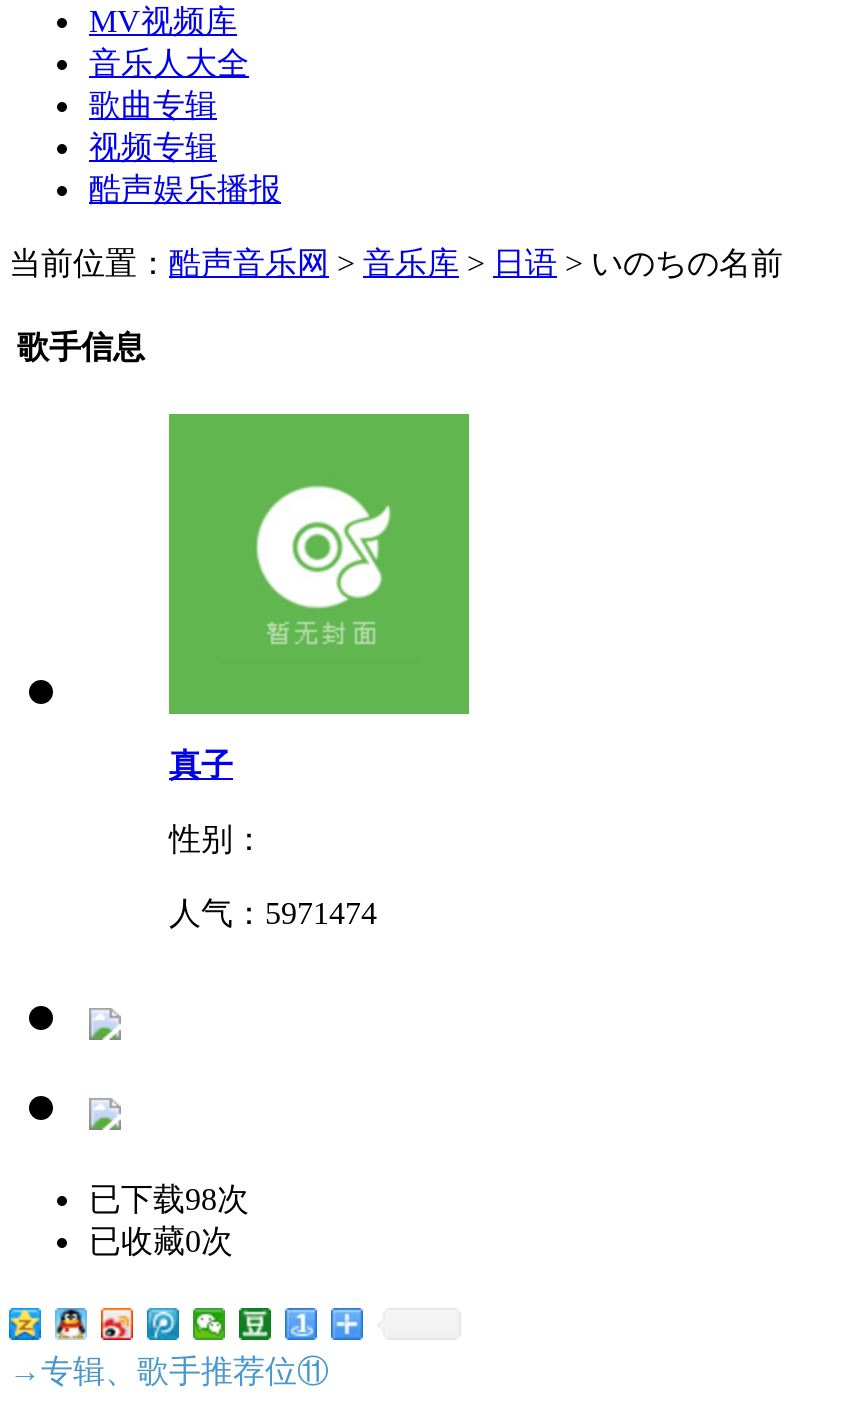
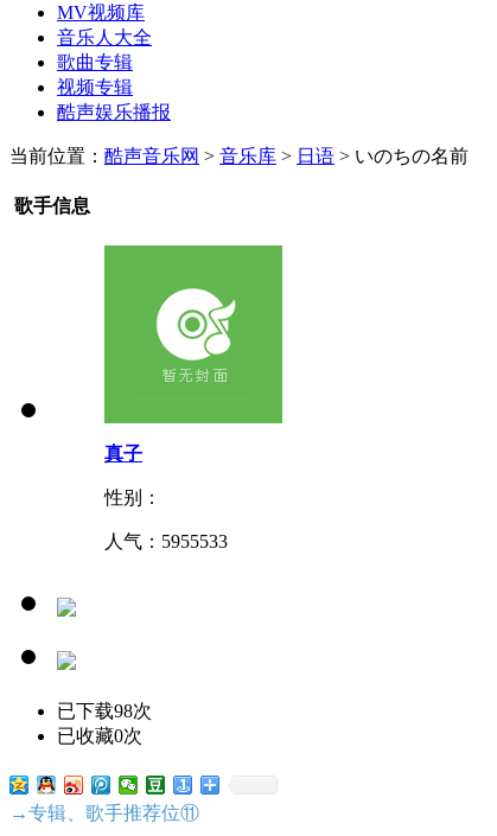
- 人气：5971474
+ 人气：5955533
